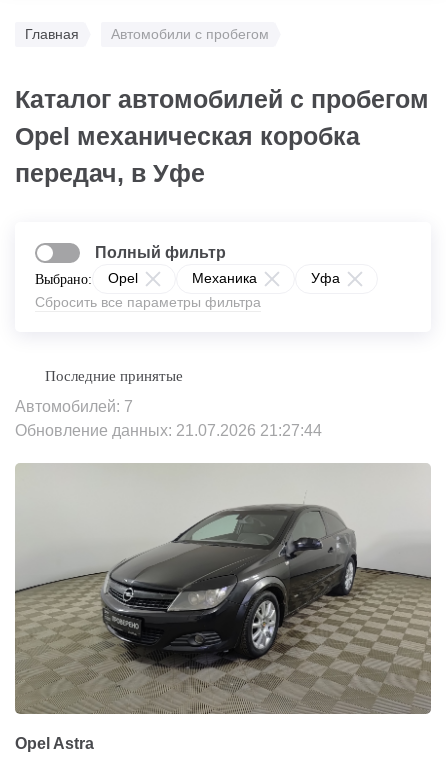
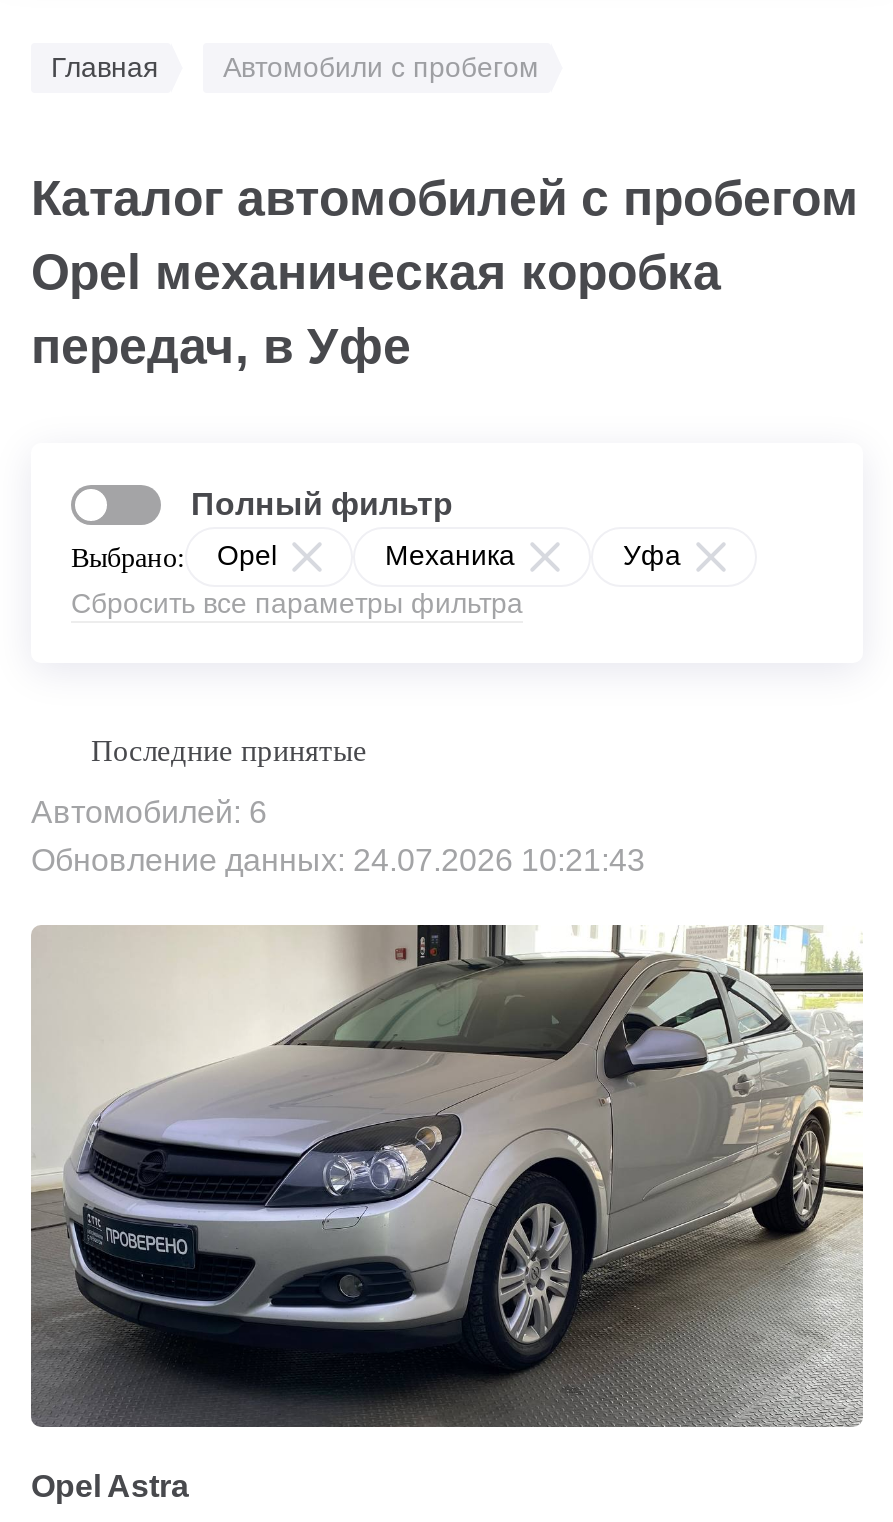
- Автомобилей: 7
+ Автомобилей: 6

- Обновление данных: 21.07.2026 21:27:44
+ Обновление данных: 24.07.2026 10:21:43

- [image]
+ [image]
